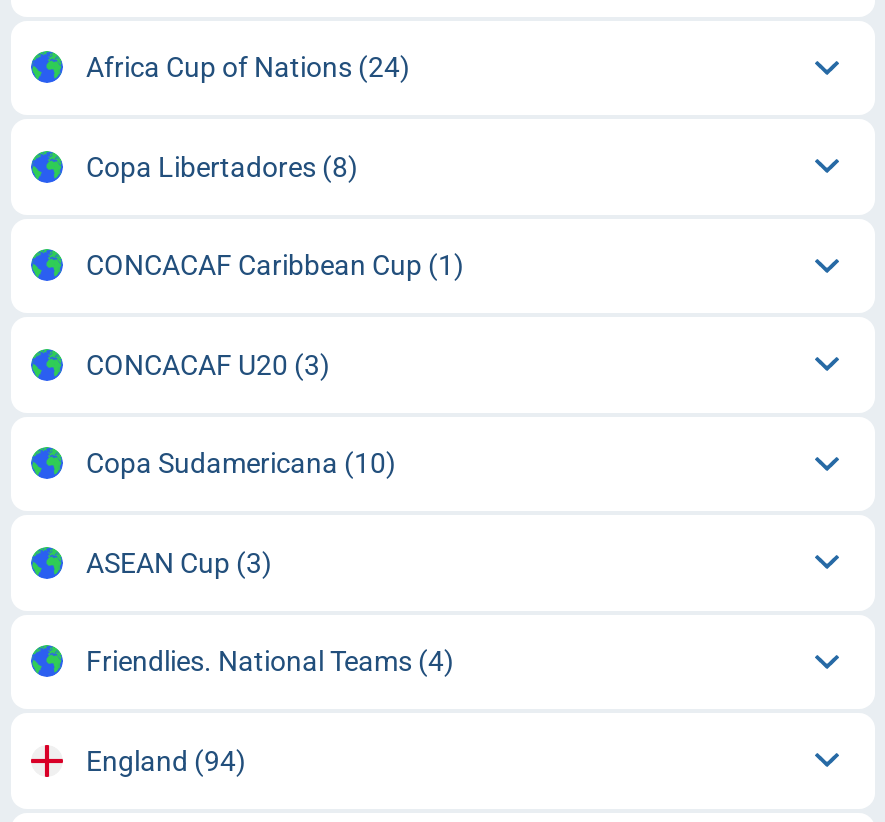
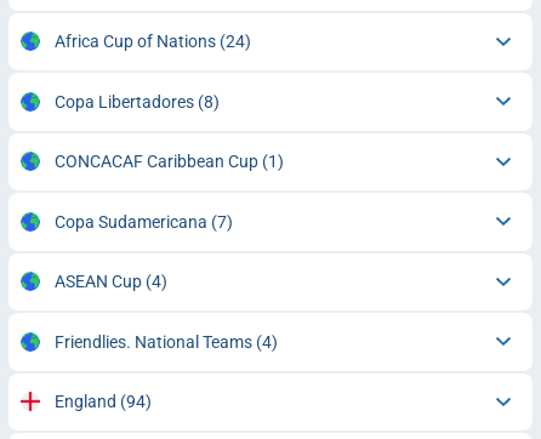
- CONCACAF U20 (3)
- Copa Sudamericana (10)
- ASEAN Cup (3)
+ Copa Sudamericana (7)
+ ASEAN Cup (4)
